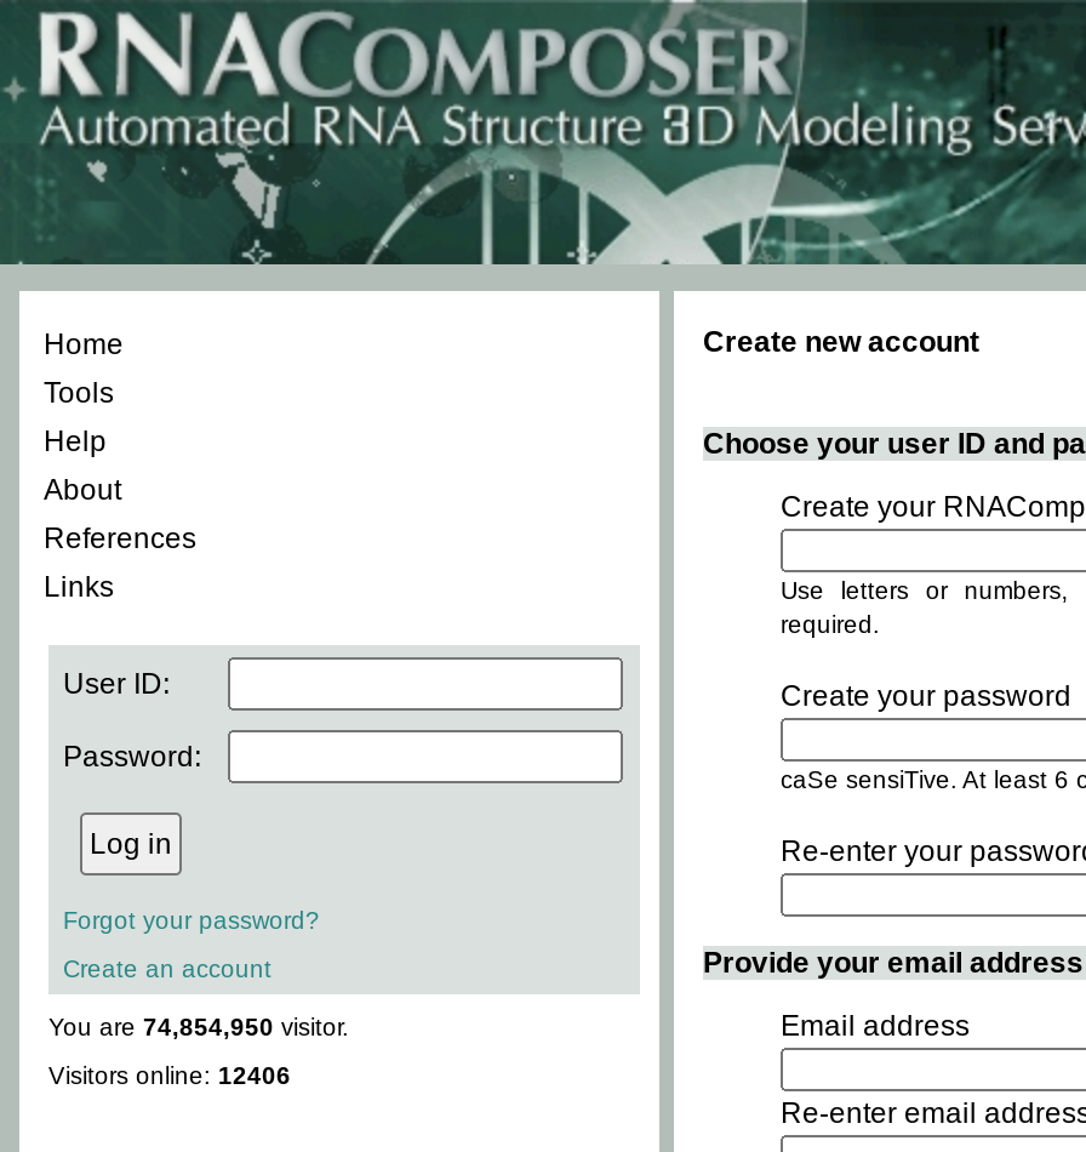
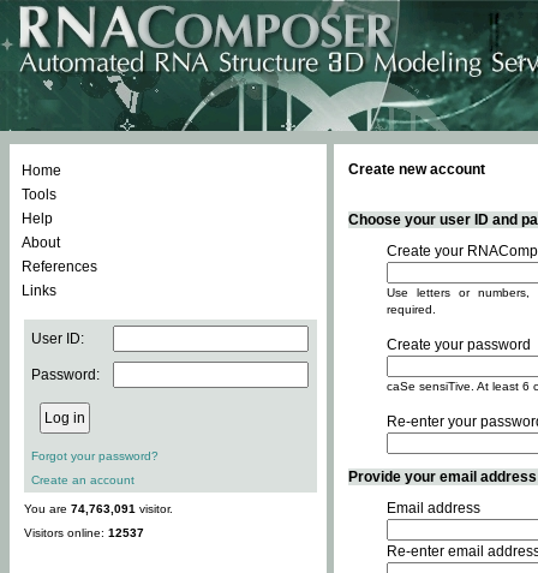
- You are 74,854,950 visitor.
+ You are 74,763,091 visitor.

- Visitors online: 12406
+ Visitors online: 12537
